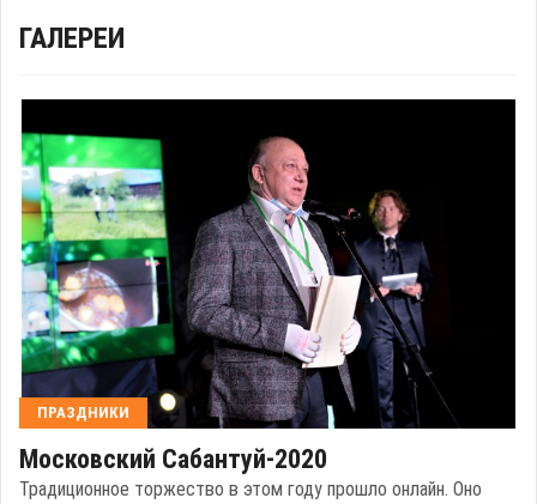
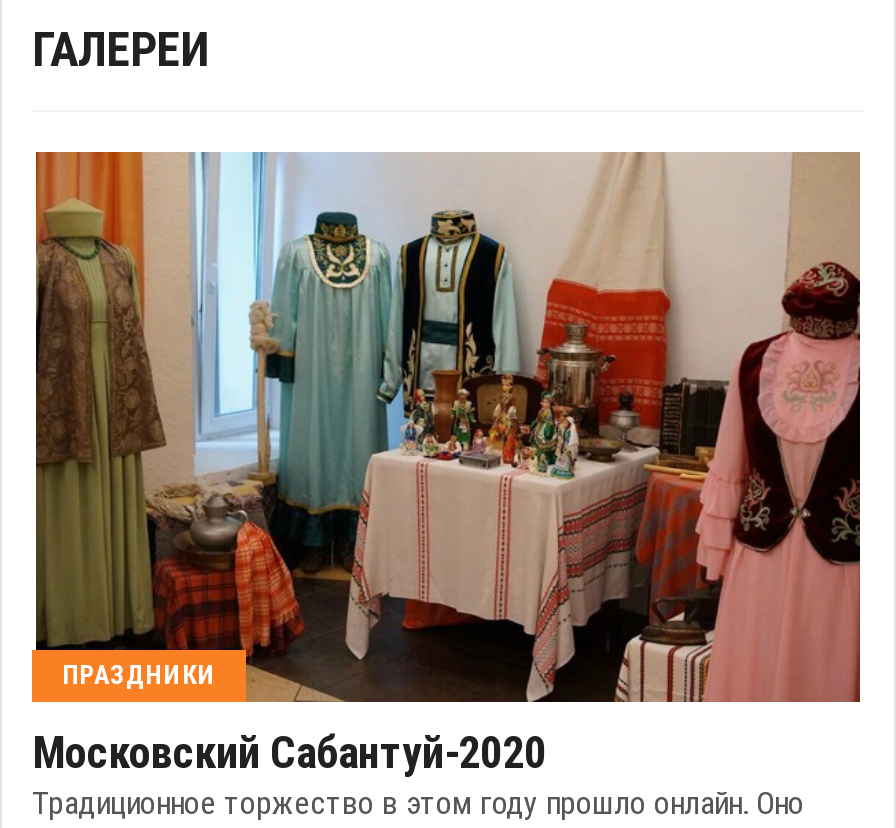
- [image]
+ [image]
